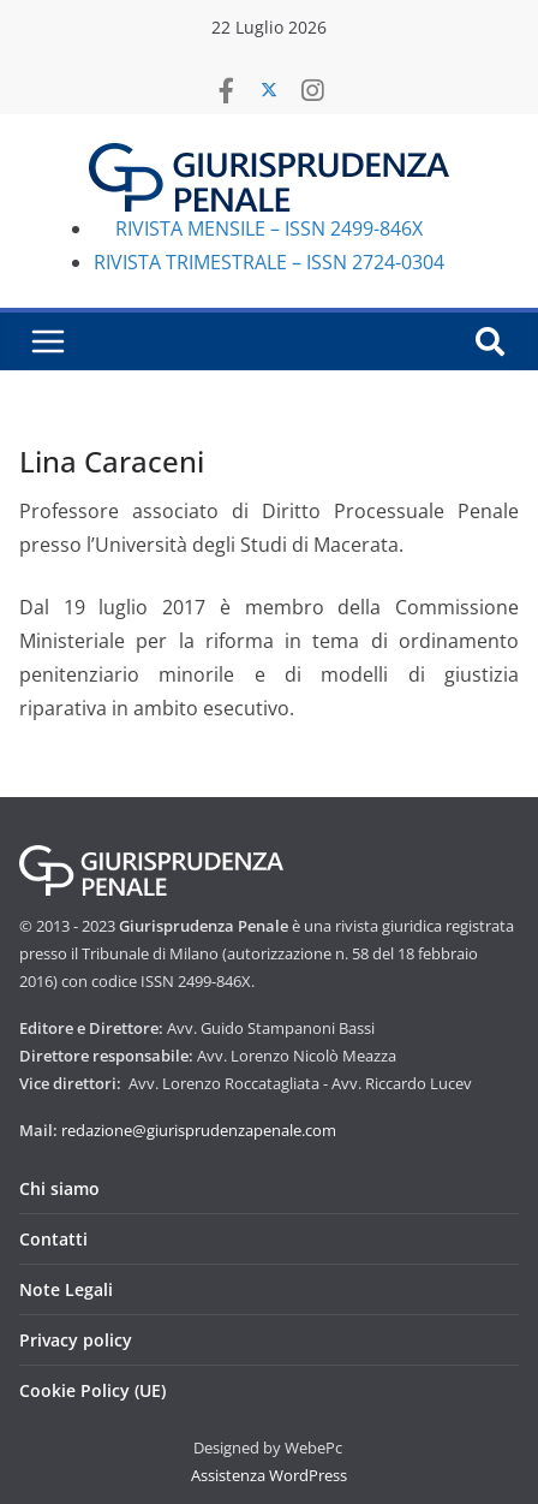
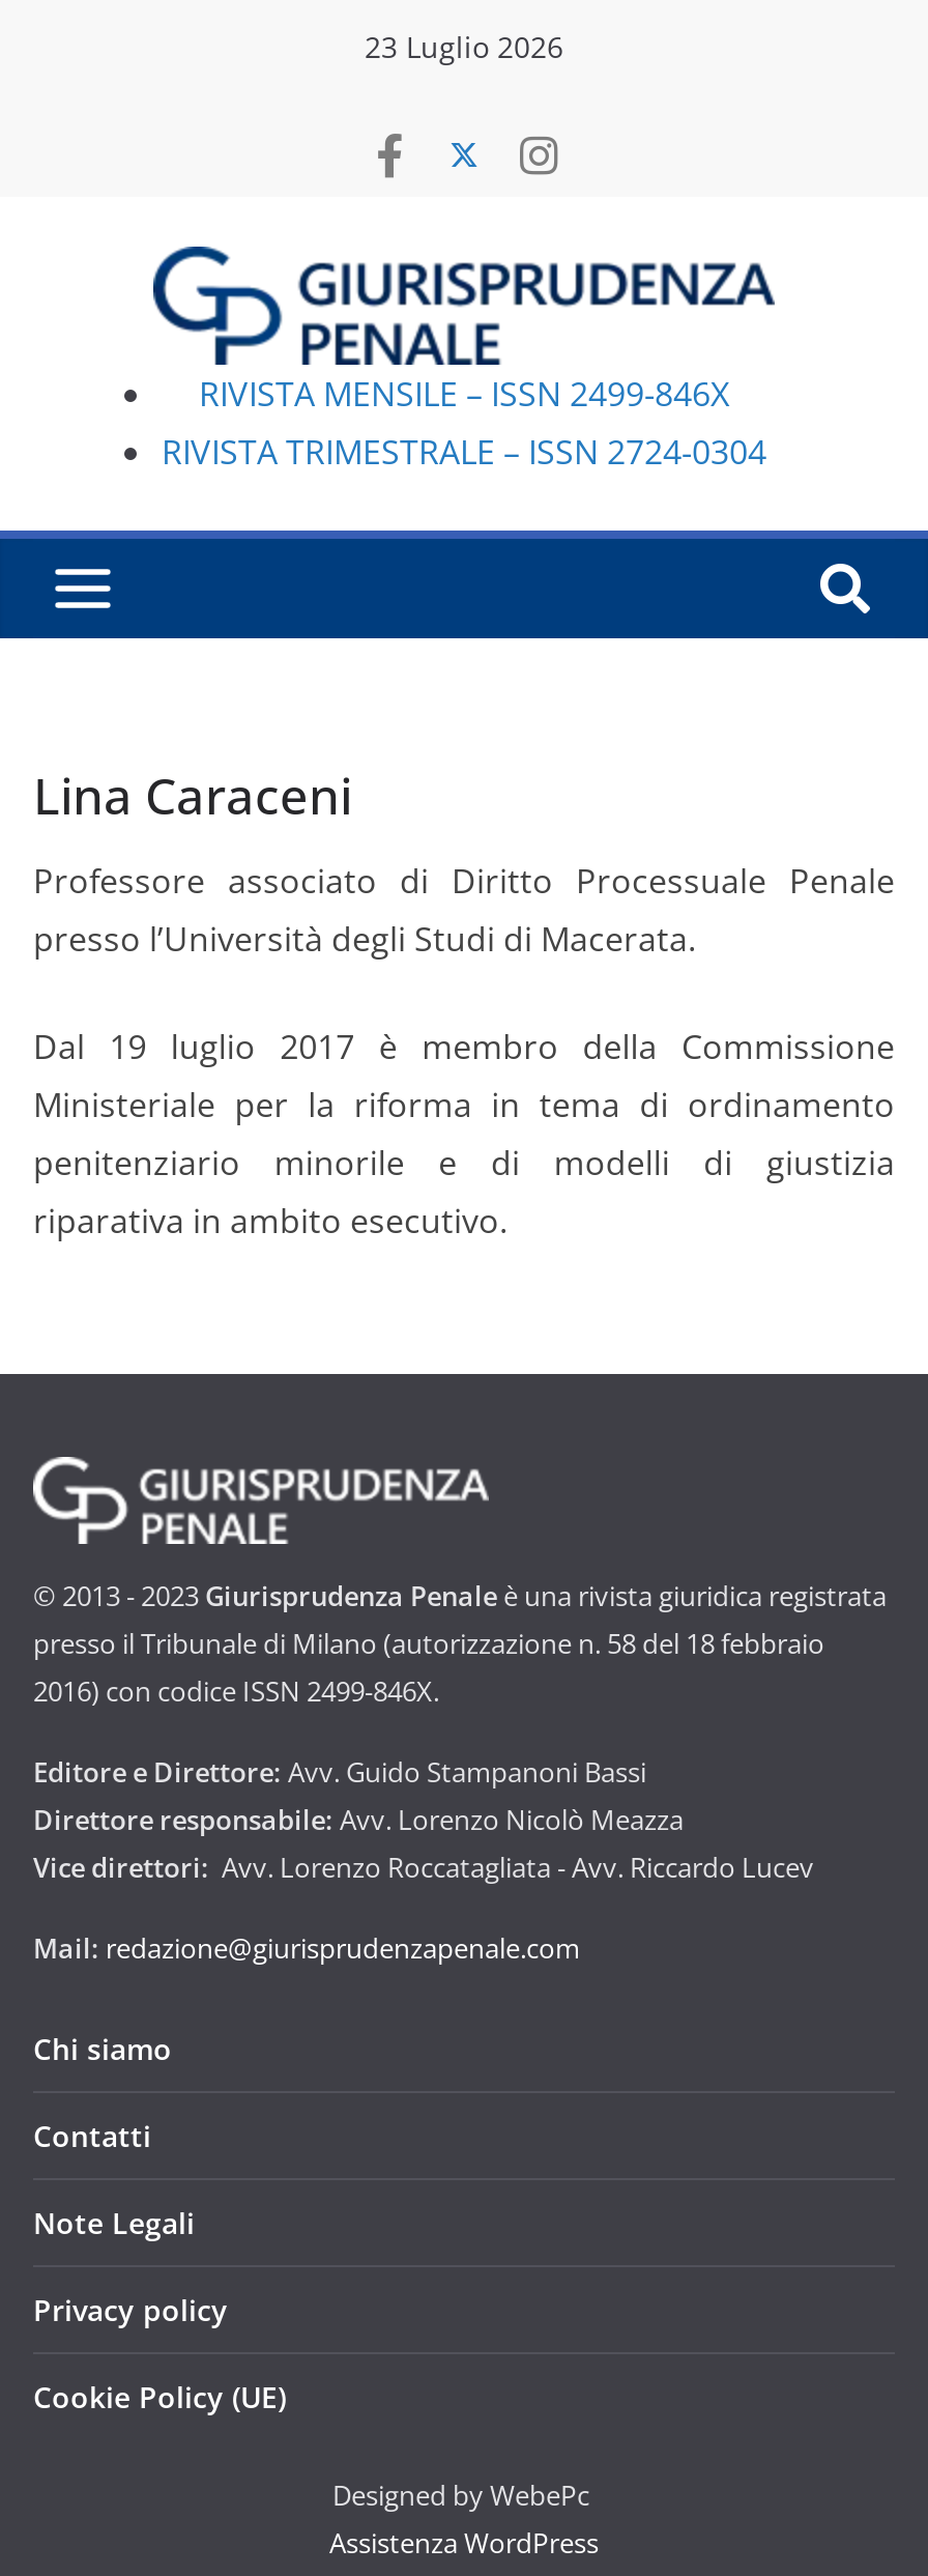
- 22 Luglio 2026
+ 23 Luglio 2026
